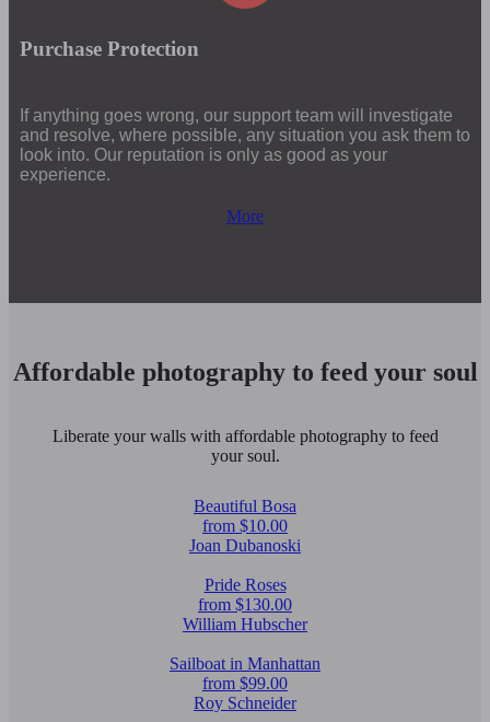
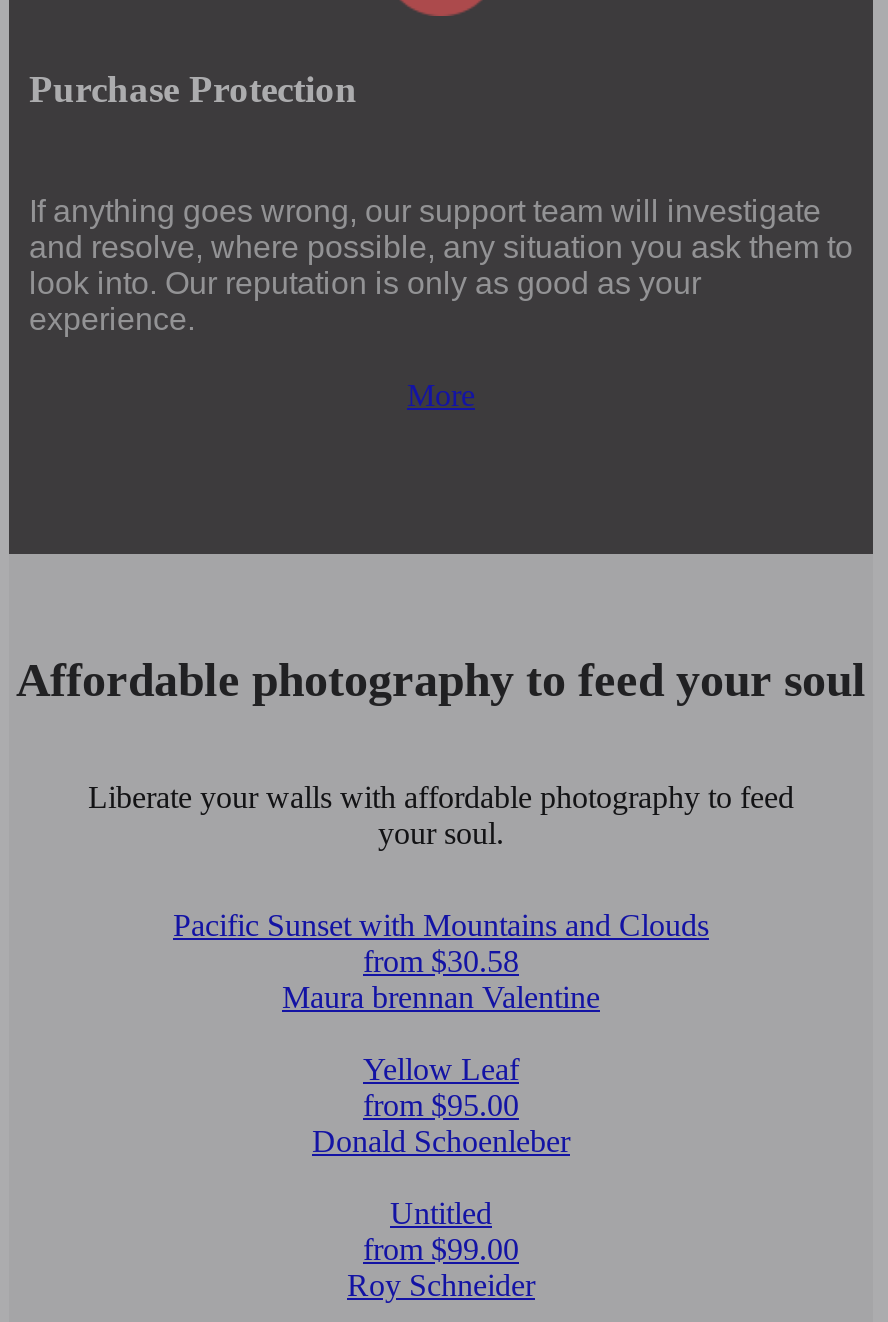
- Beautiful Bosa
- from $10.00
- Joan Dubanoski
+ Pacific Sunset with Mountains and Clouds
+ from $30.58
+ Maura brennan Valentine

- Pride Roses
- from $130.00
- William Hubscher
+ Yellow Leaf
+ from $95.00
+ Donald Schoenleber

- Sailboat in Manhattan
+ Untitled
